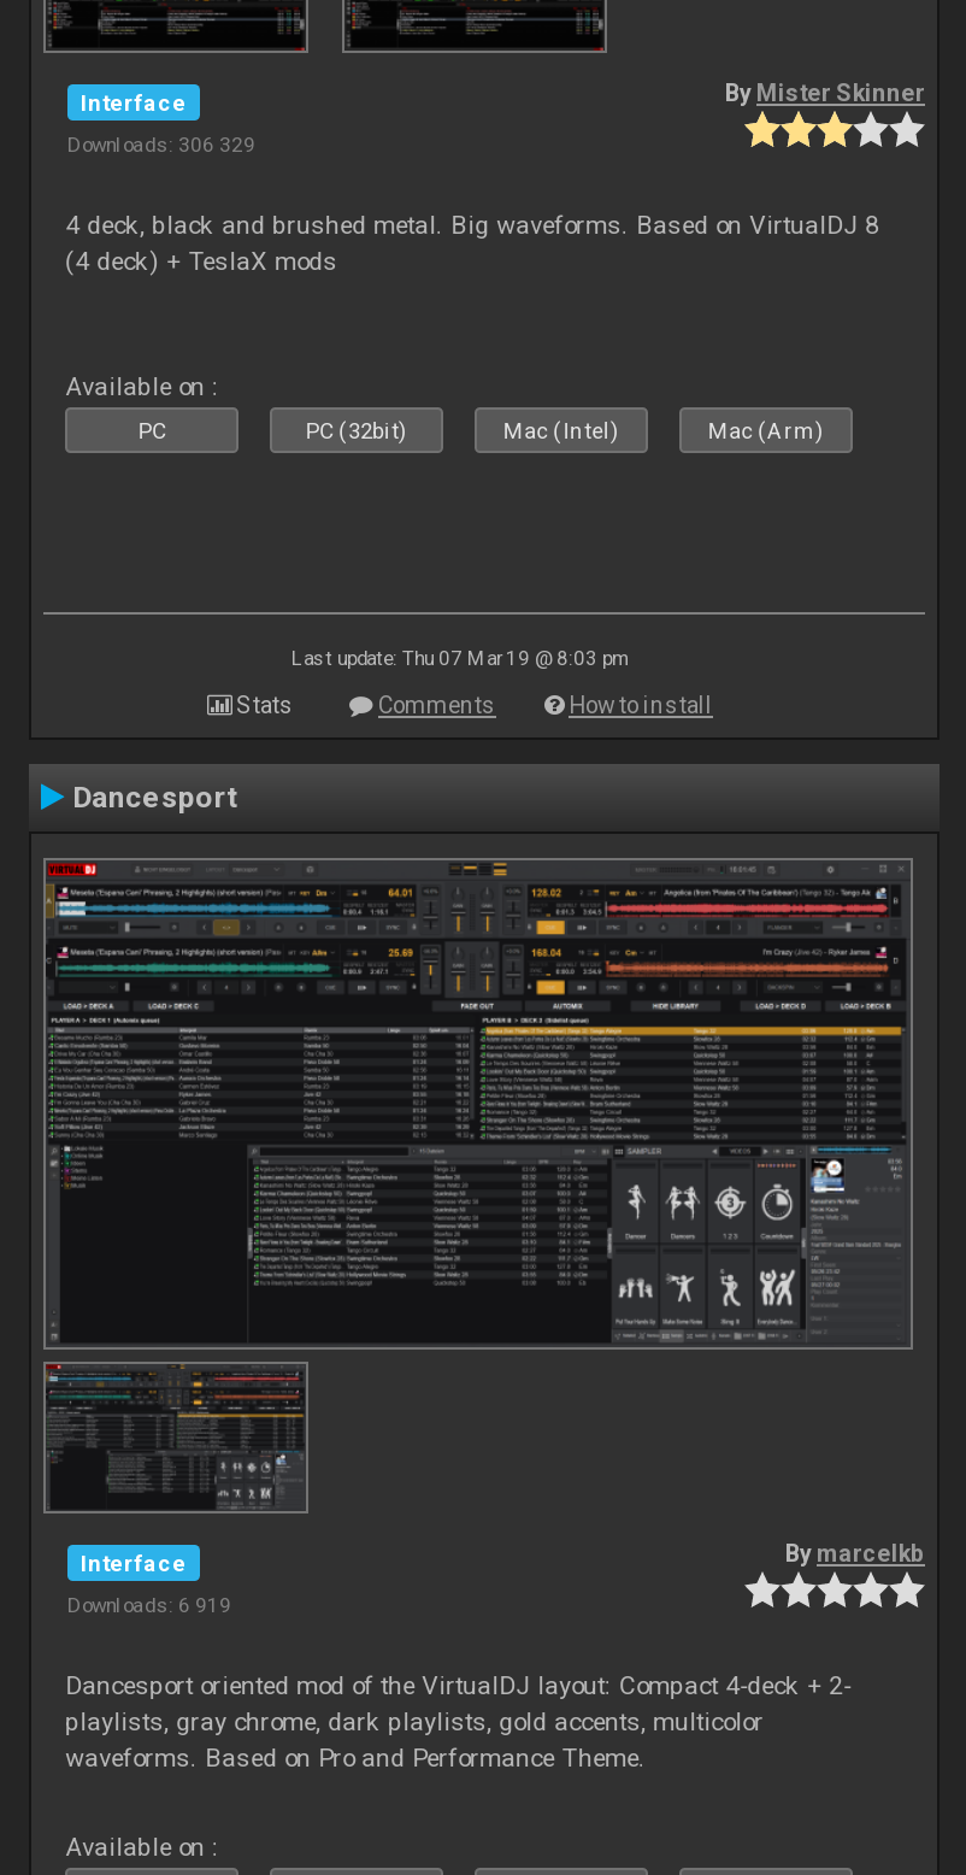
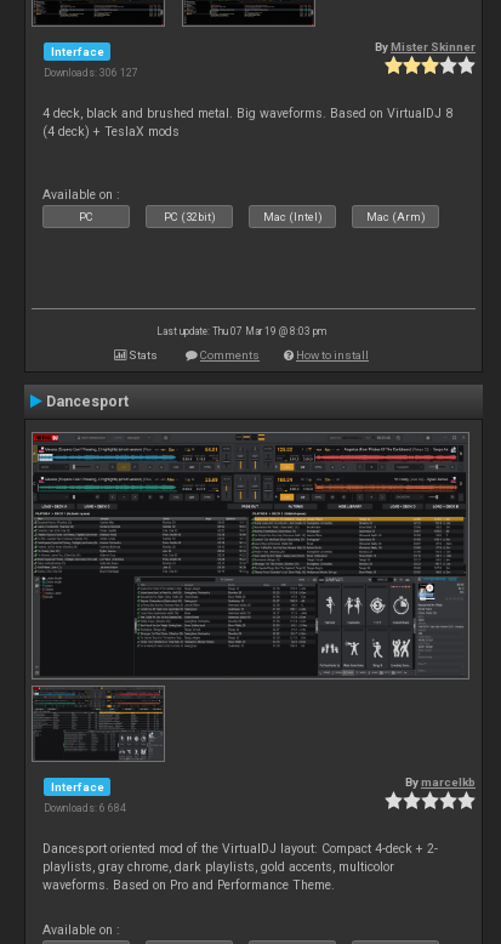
- Downloads: 306 329
+ Downloads: 306 127

- Downloads: 6 919
+ Downloads: 6 684
